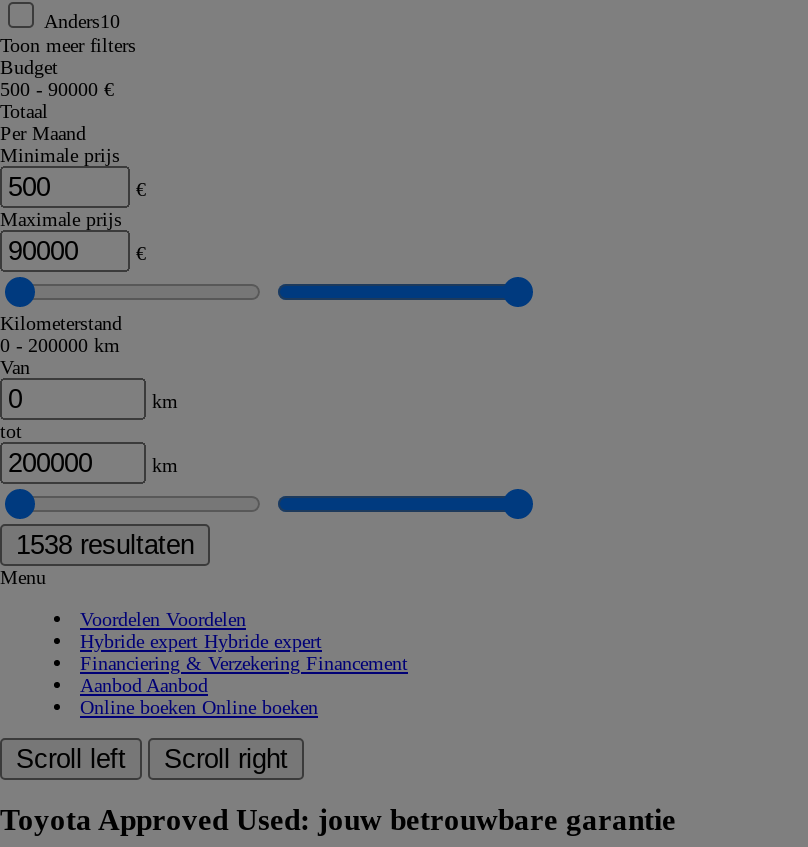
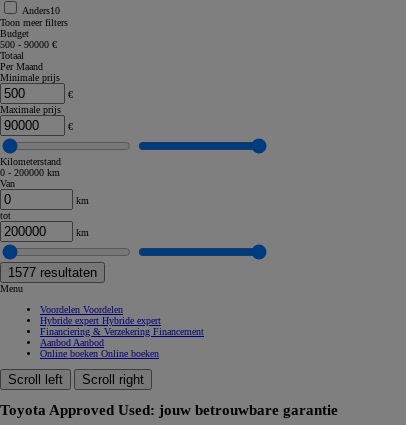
- 1538 resultaten
+ 1577 resultaten
